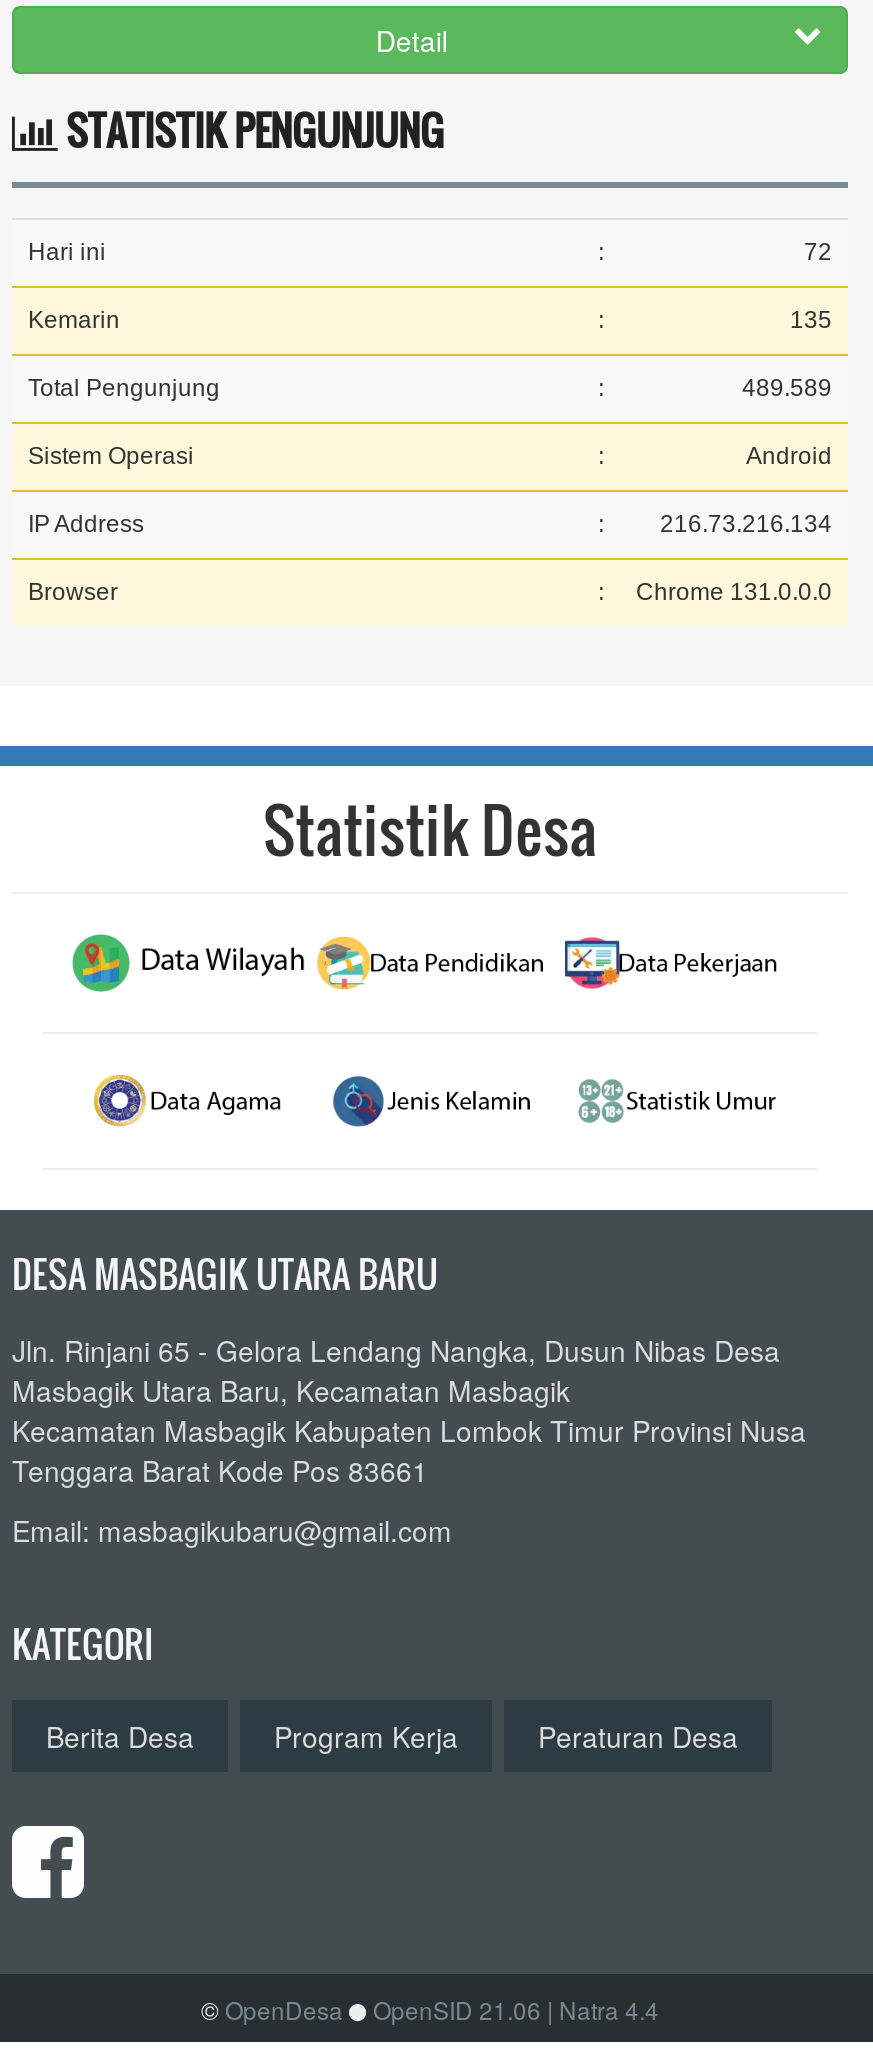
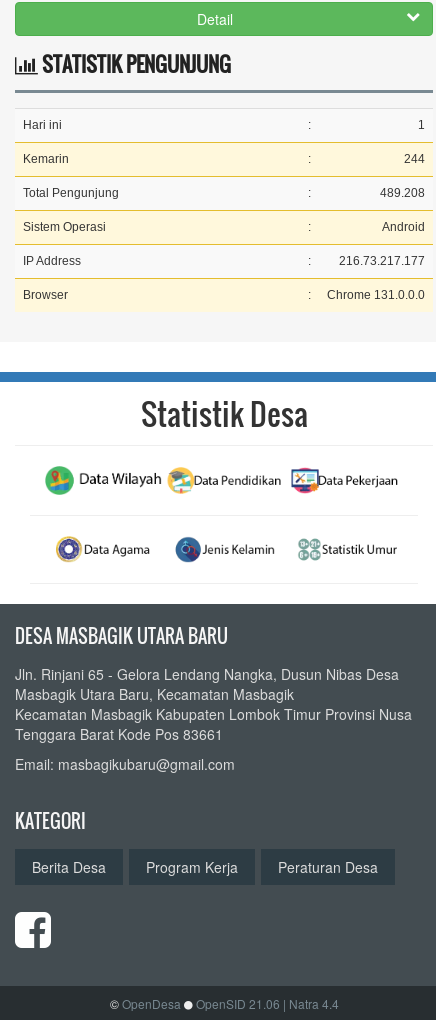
- 72
+ 1

- 135
+ 244

- 489.589
+ 489.208

- 216.73.216.134
+ 216.73.217.177
